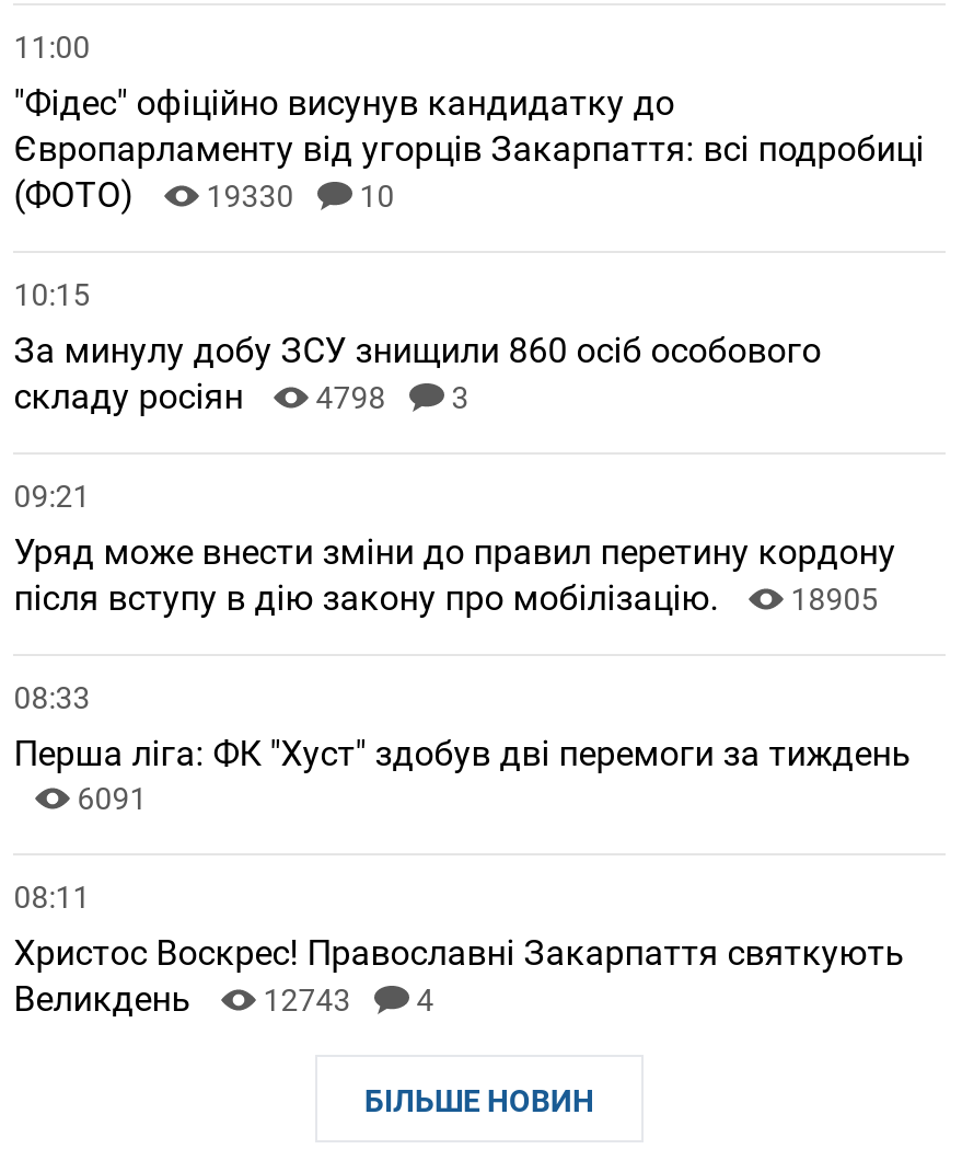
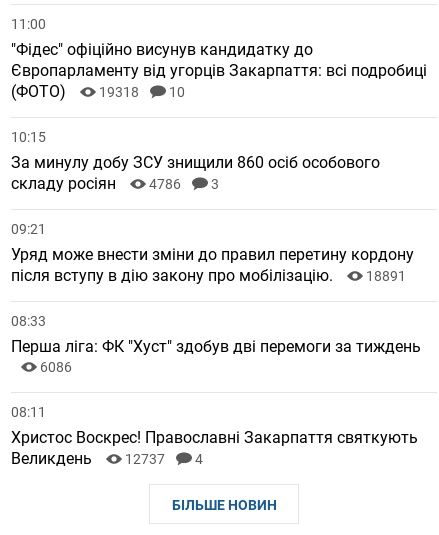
- (ФОТО) 19330 10
+ (ФОТО) 19318 10

- складу росіян 4798 3
+ складу росіян 4786 3

- після вступу в дію закону про мобілізацію. 18905
+ після вступу в дію закону про мобілізацію. 18891

- 6091
+ 6086

- Великдень 12743 4
+ Великдень 12737 4
